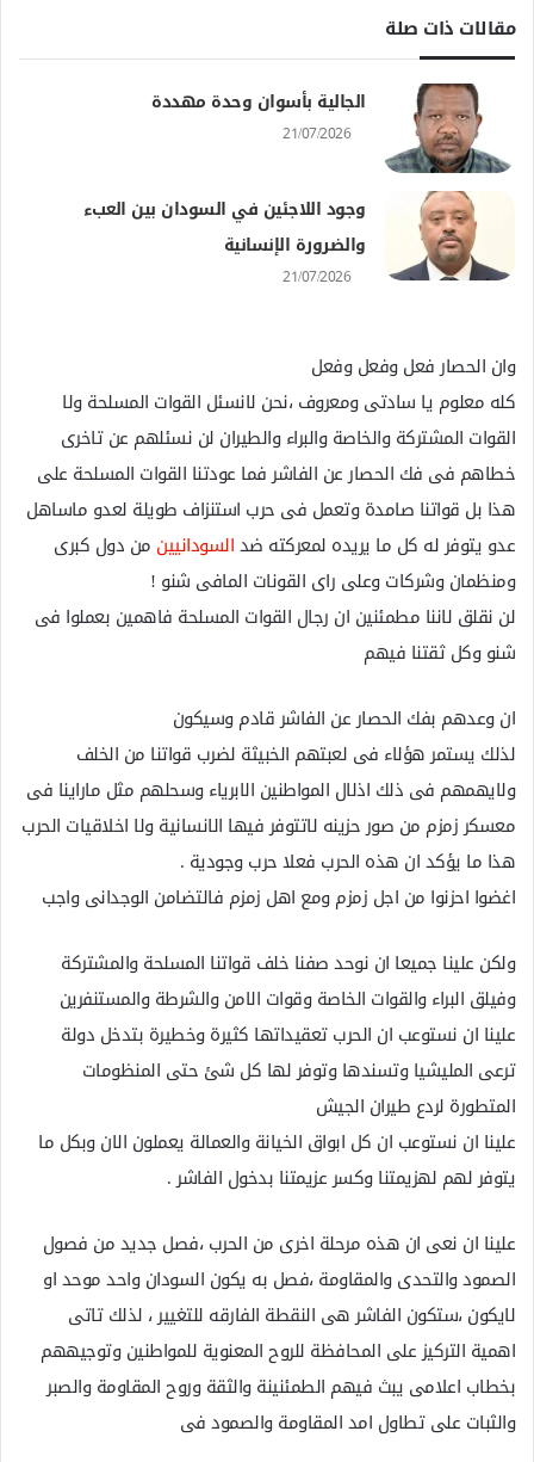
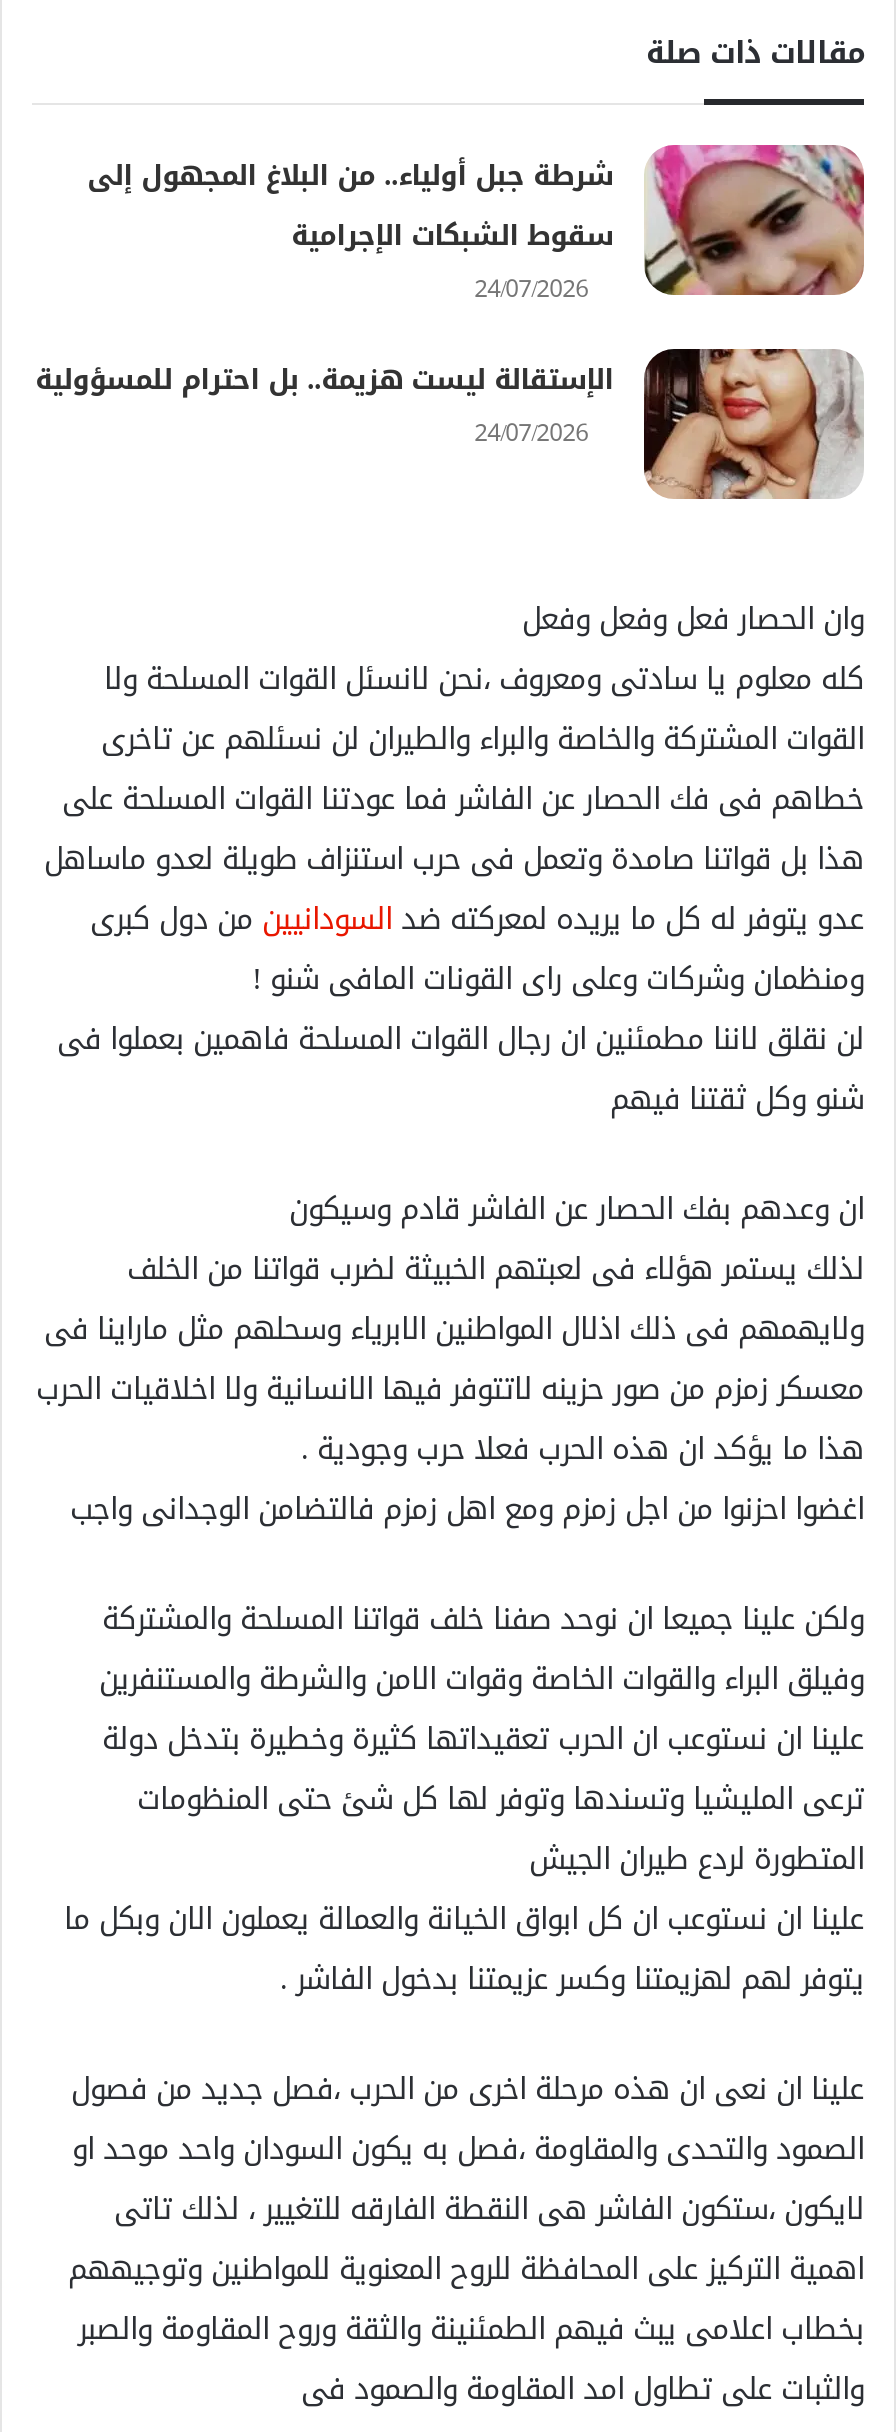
- [image]
- الجالية بأسوان وحدة مهددة
- 21/07/2026
+ [image]
+ شرطة جبل أولياء.. من البلاغ المجهول إلى
+ سقوط الشبكات الإجرامية
+ 24/07/2026

- [image]
- وجود اللاجئين في السودان بين العبء
- والضرورة الإنسانية
- 21/07/2026
+ [image]
+ الإستقالة ليست هزيمة.. بل احترام للمسؤولية
+ 24/07/2026
